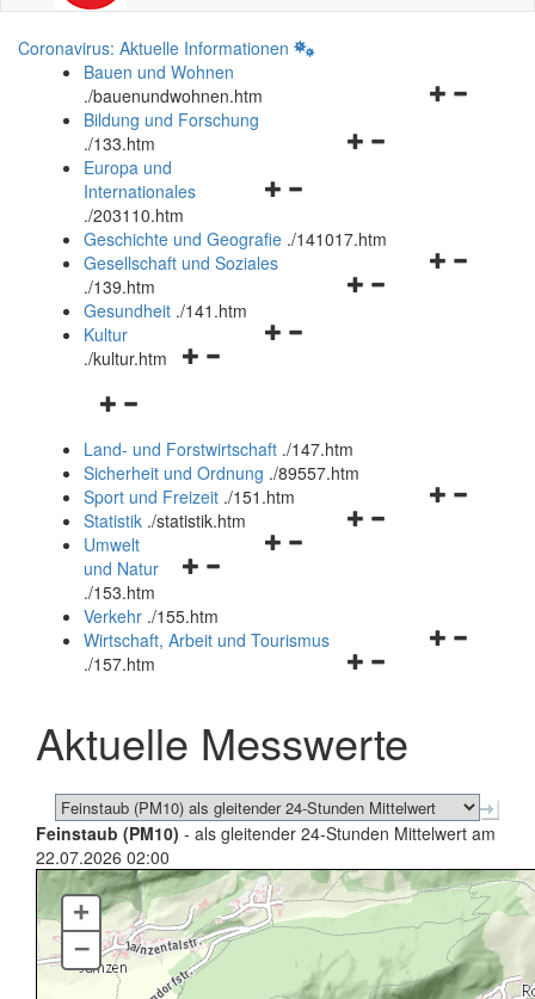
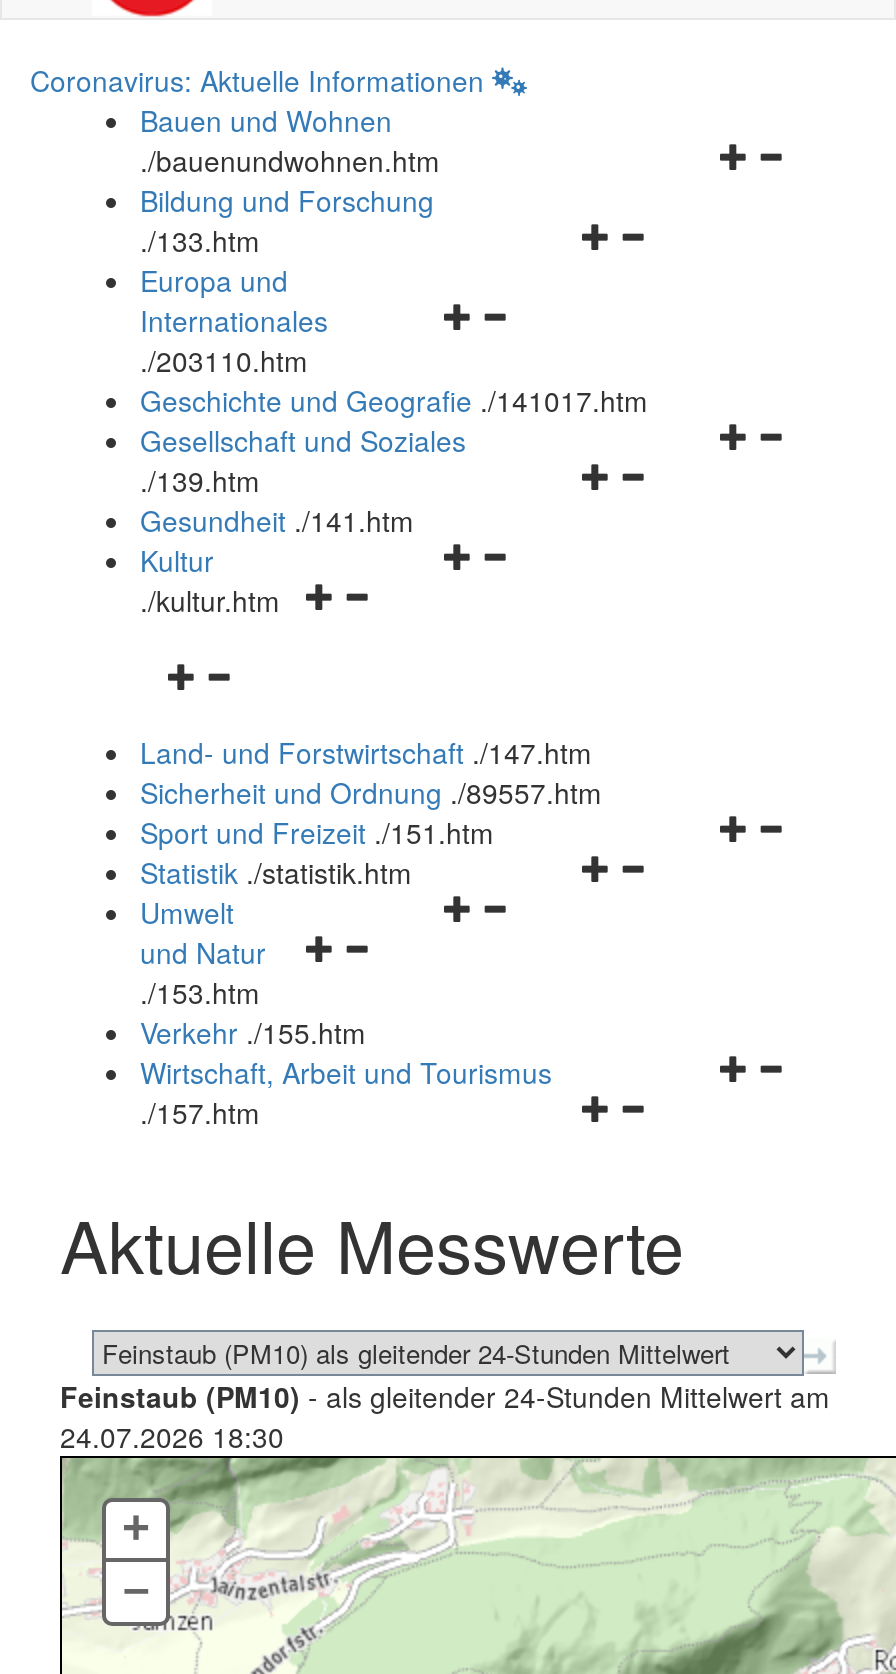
- 22.07.2026 02:00
+ 24.07.2026 18:30
